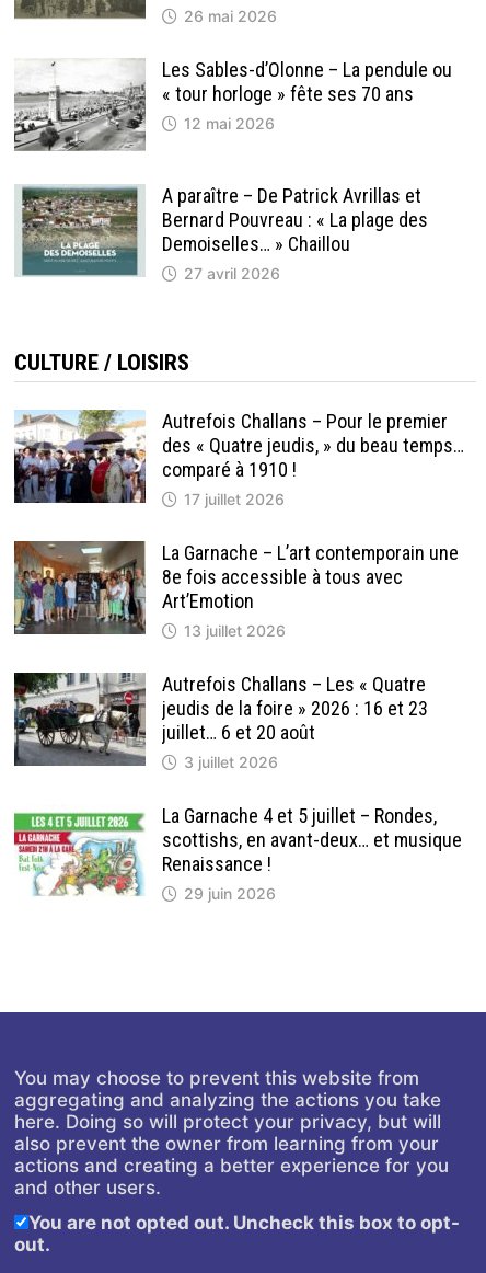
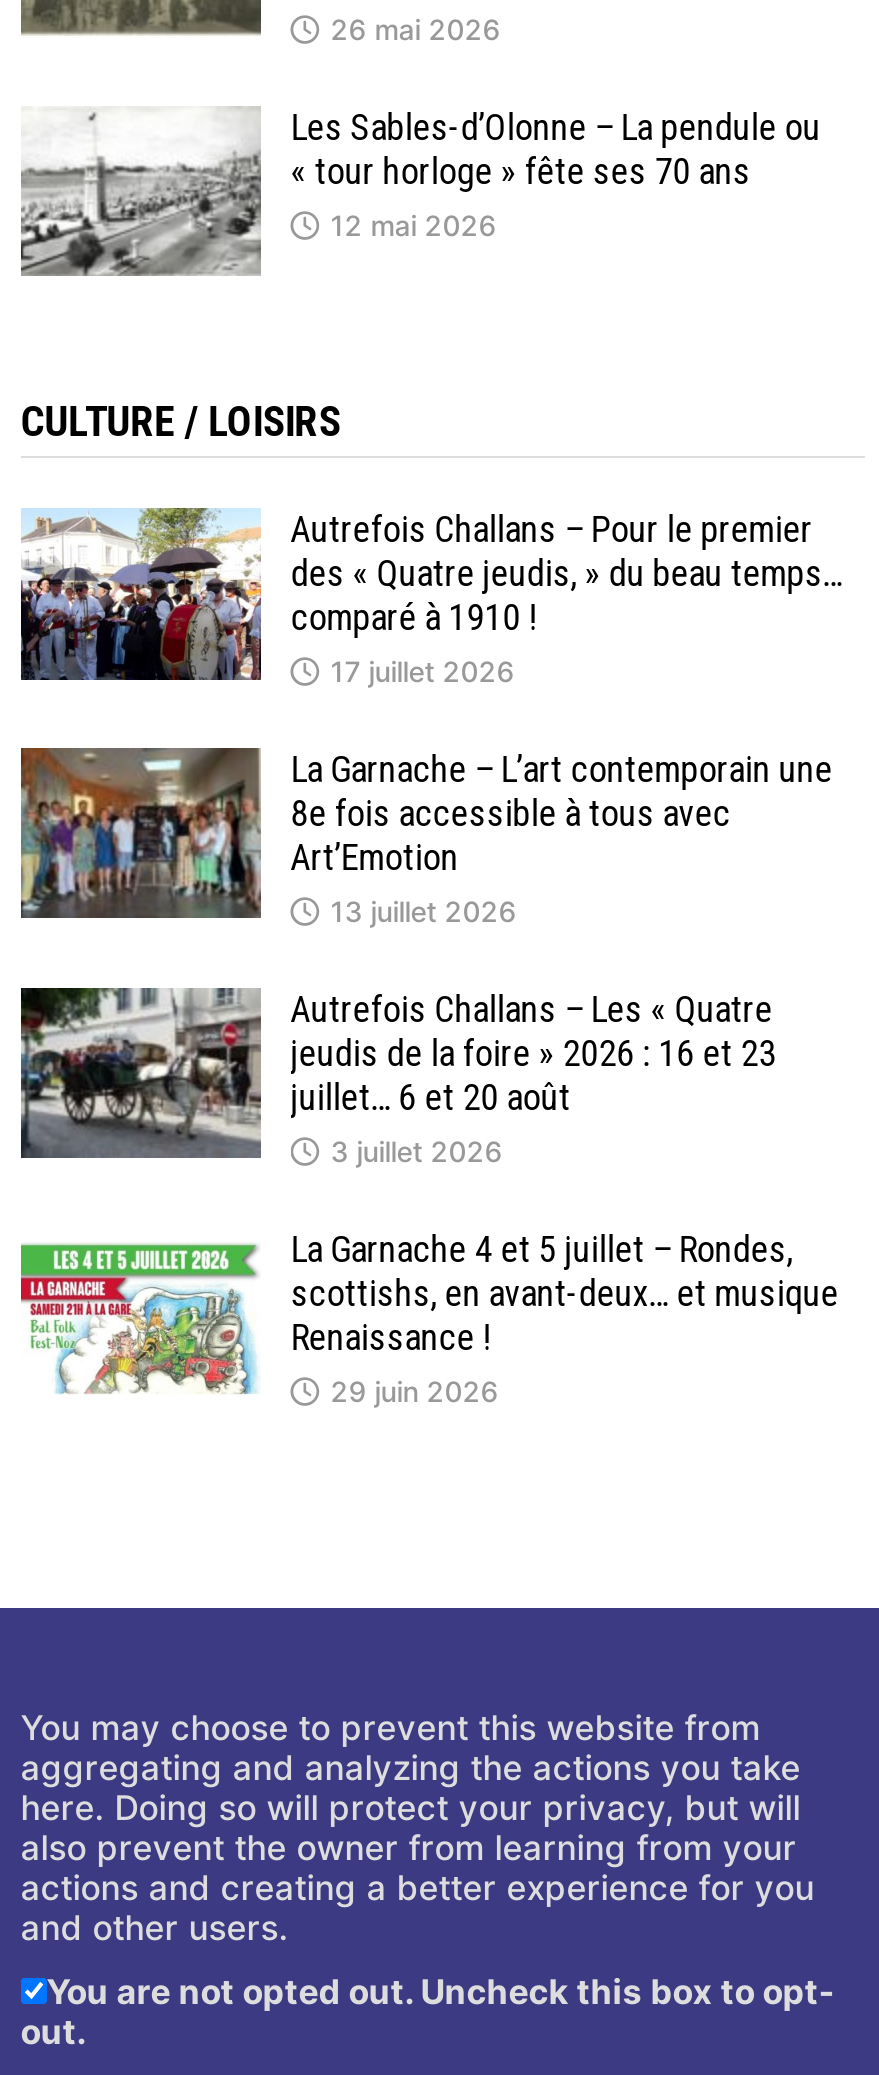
- [image]
- A paraître – De Patrick Avrillas et
- Bernard Pouvreau : « La plage des
- Demoiselles… » Chaillou
- 27 avril 2026
